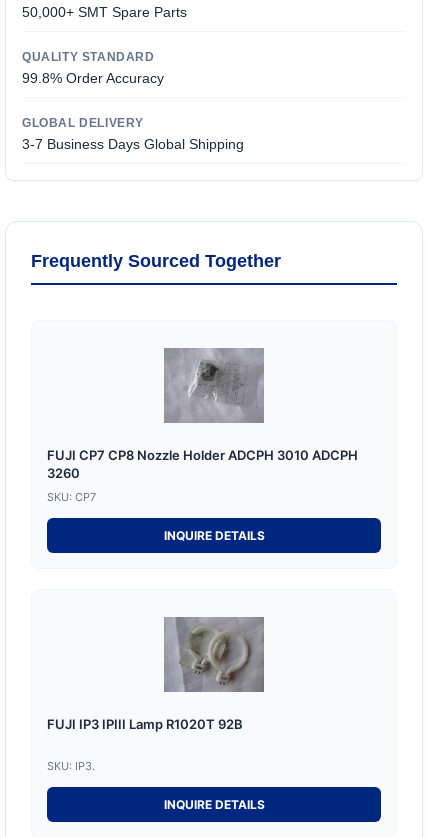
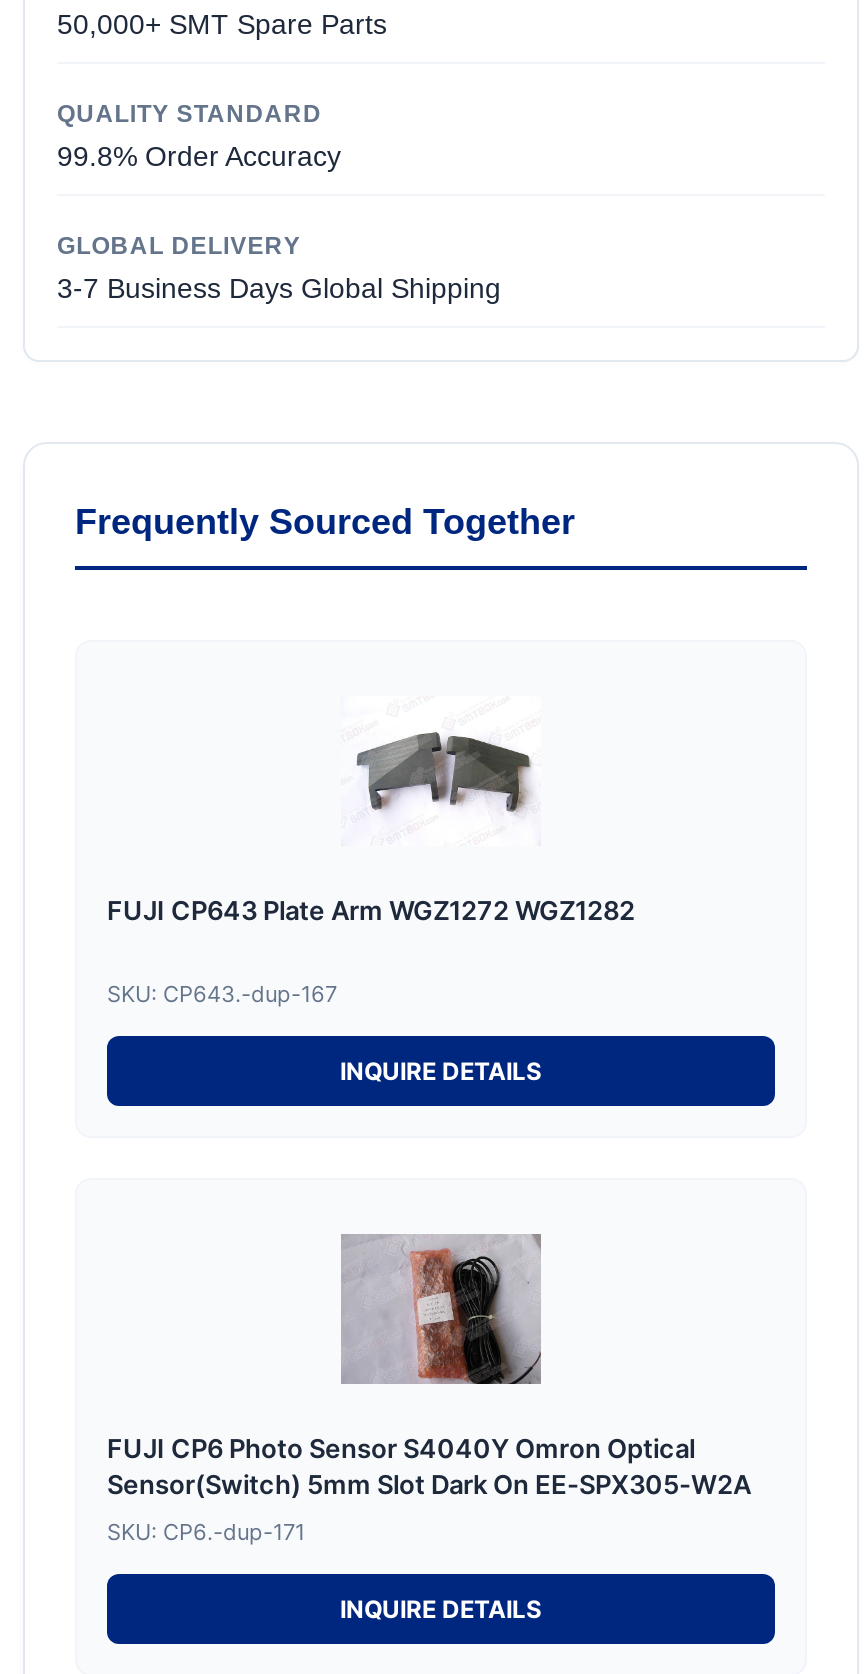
- [image]
- FUJI CP7 CP8 Nozzle Holder ADCPH 3010 ADCPH
- 3260
+ [image]
+ FUJI CP643 Plate Arm WGZ1272 WGZ1282

- SKU: CP7
+ SKU: CP643.-dup-167

- [image]
- FUJI IP3 IPIII Lamp R1020T 92B
+ [image]
+ FUJI CP6 Photo Sensor S4040Y Omron Optical
+ Sensor(Switch) 5mm Slot Dark On EE-SPX305-W2A

- SKU: IP3.
+ SKU: CP6.-dup-171
